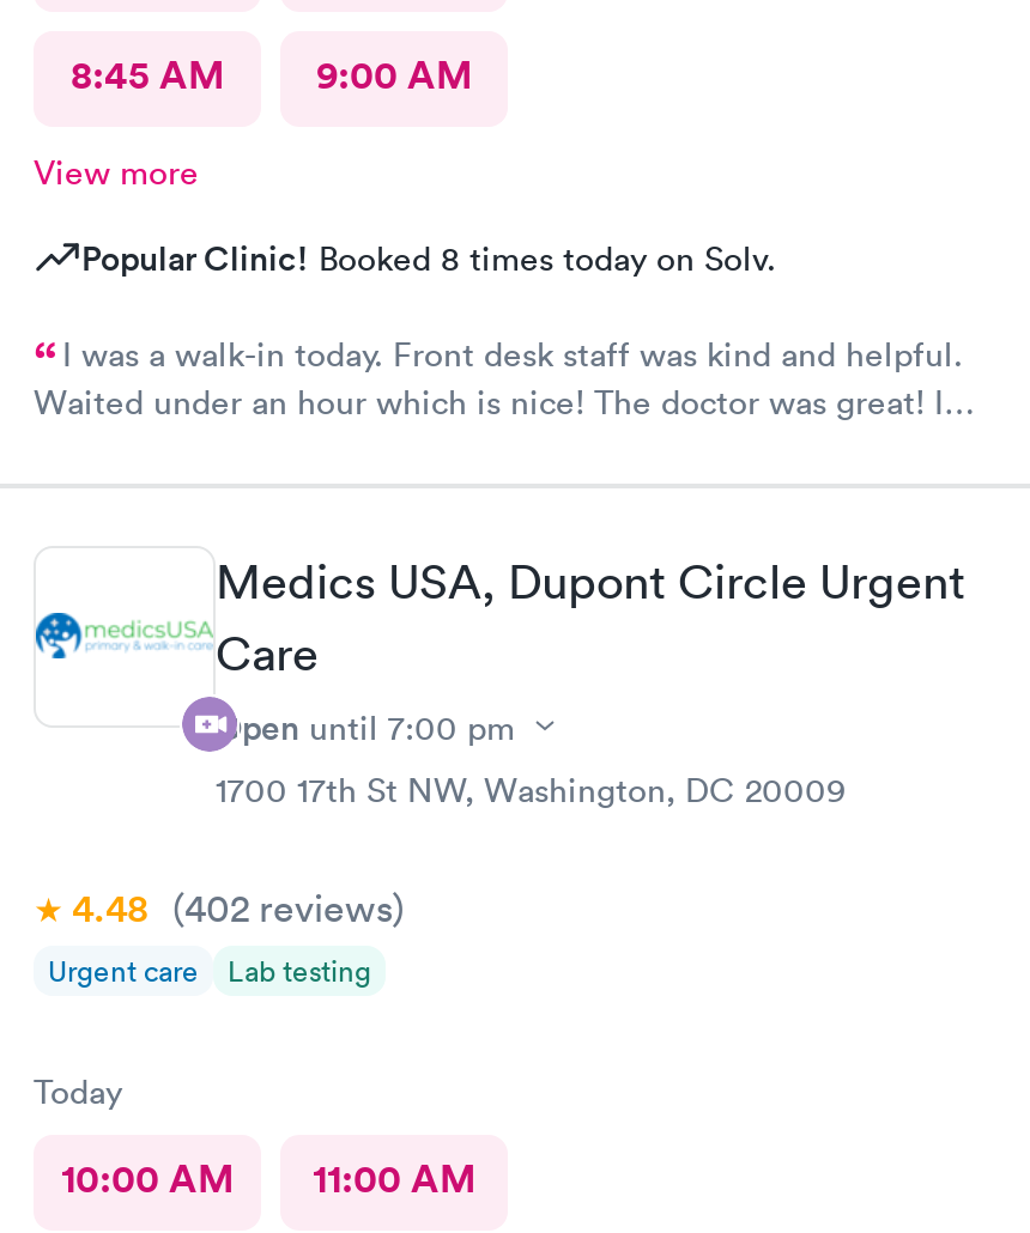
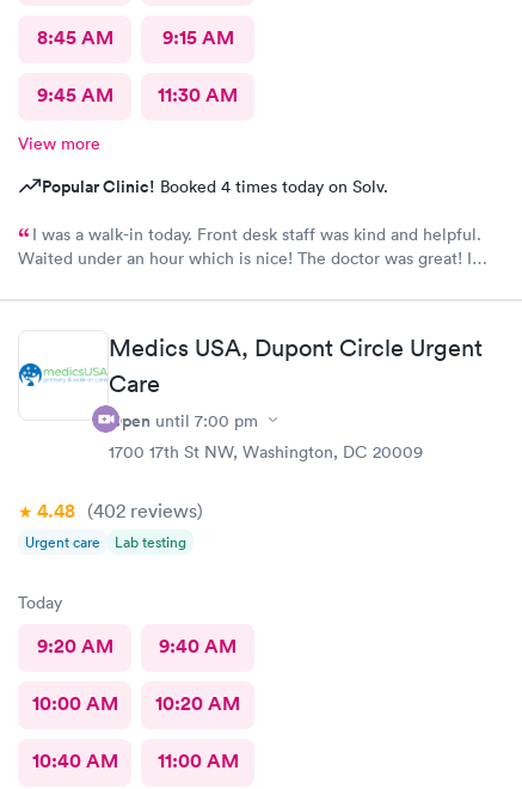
- 9:00 AM
+ 9:15 AM
+ 9:45 AM
+ 11:30 AM

- Popular Clinic! Booked 8 times today on Solv.
+ Popular Clinic! Booked 4 times today on Solv.

+ 9:20 AM
+ 9:40 AM

+ 10:20 AM
+ 10:40 AM
